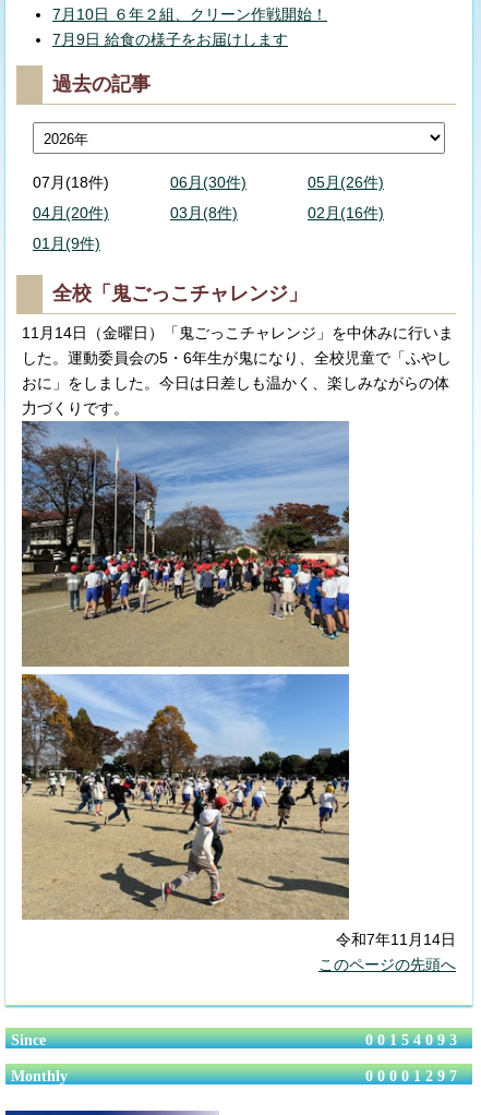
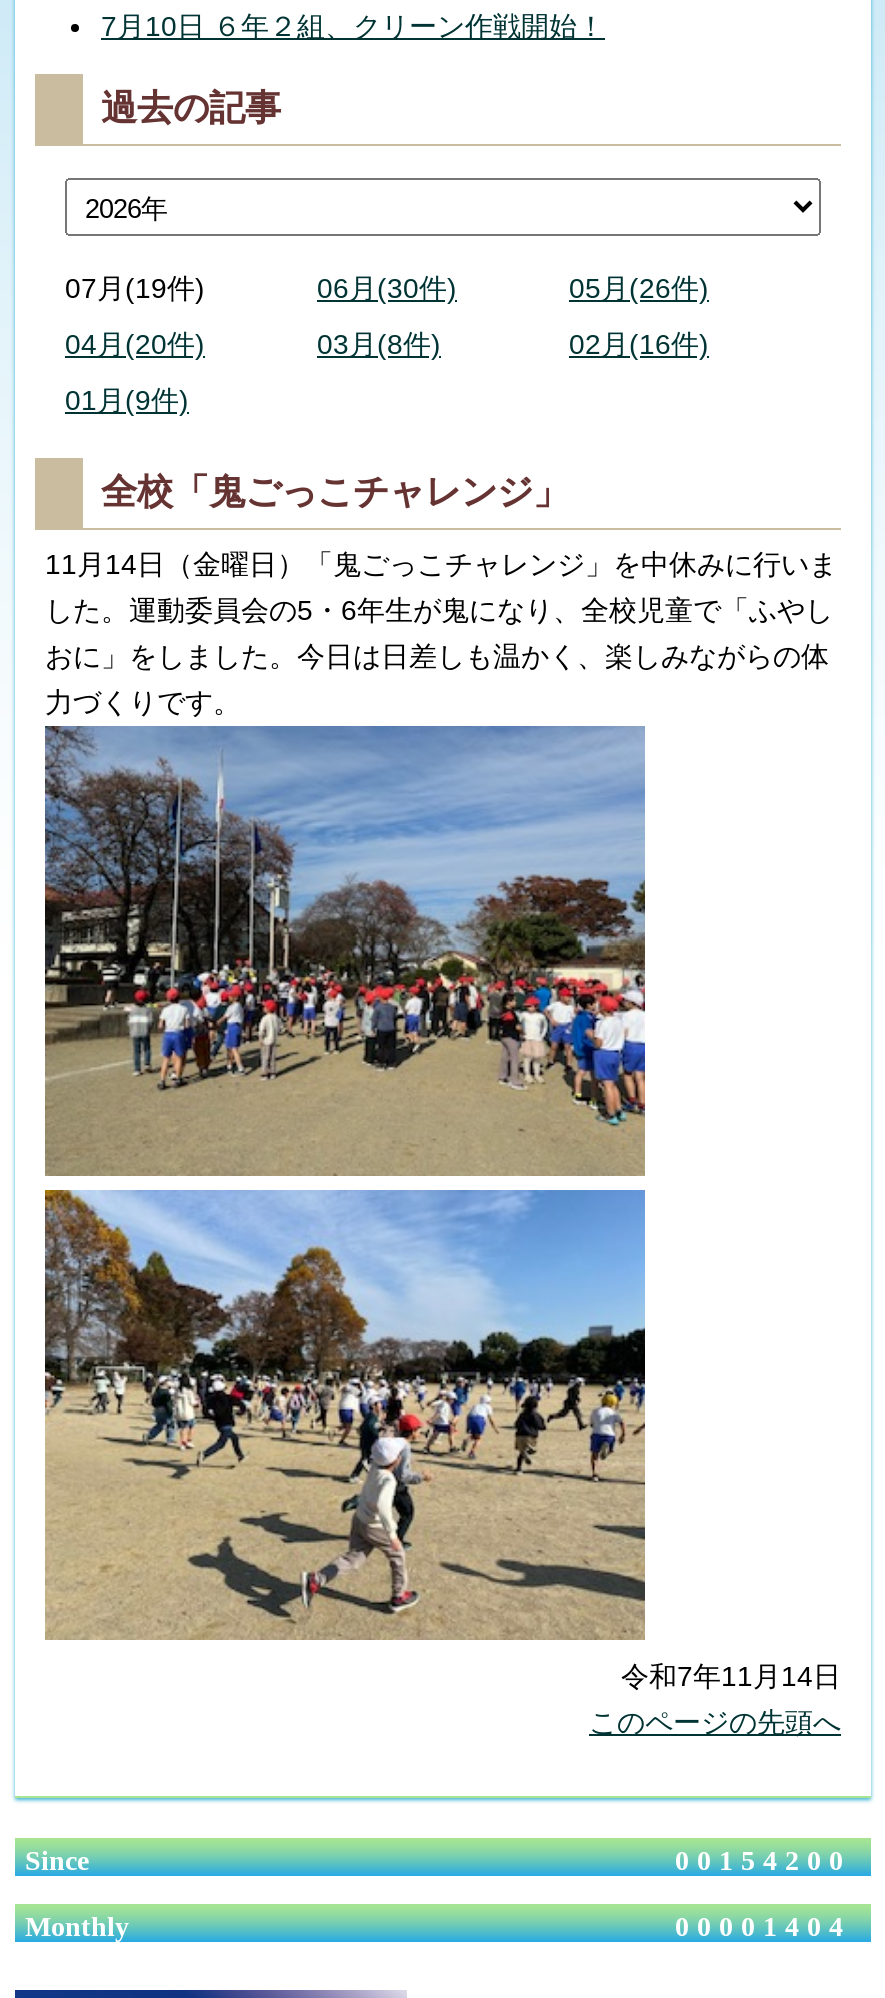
- 7月9日 給食の様子をお届けします

- 07月(18件)
+ 07月(19件)

- 00154093
+ 00154200

- 00001297
+ 00001404
